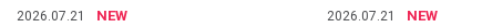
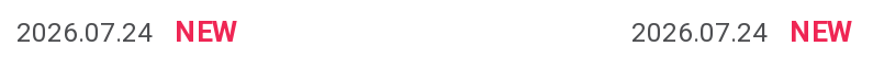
- 2026.07.21 NEW
+ 2026.07.24 NEW

- 2026.07.21 NEW
+ 2026.07.24 NEW
